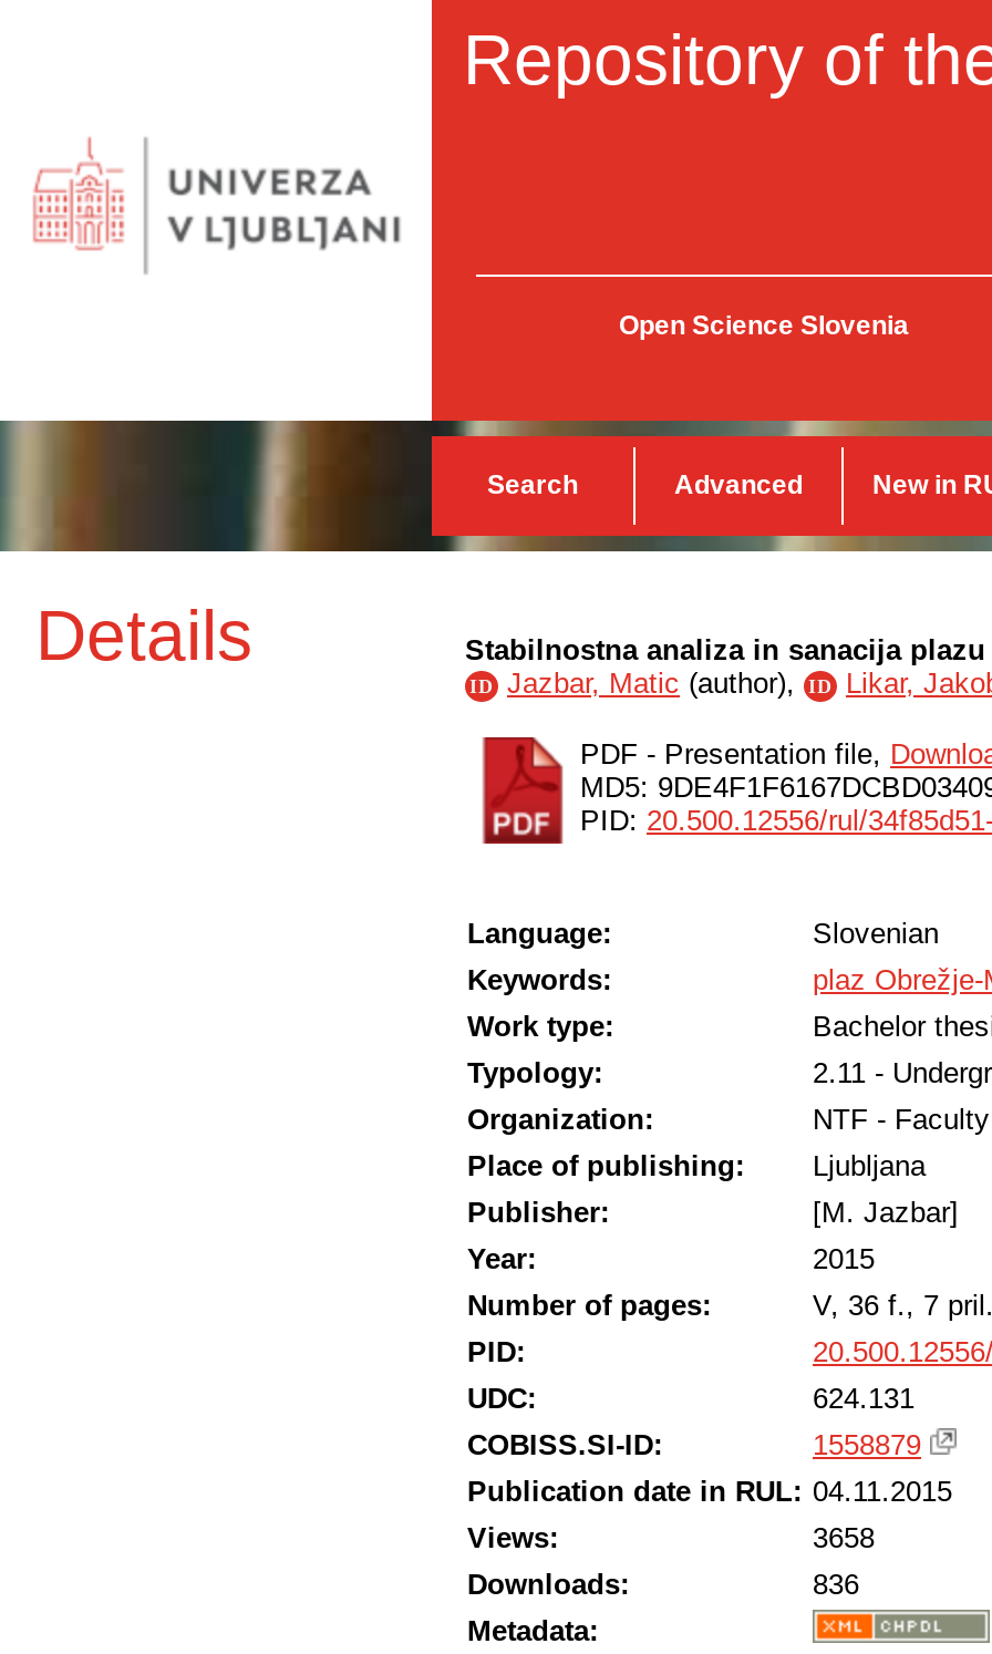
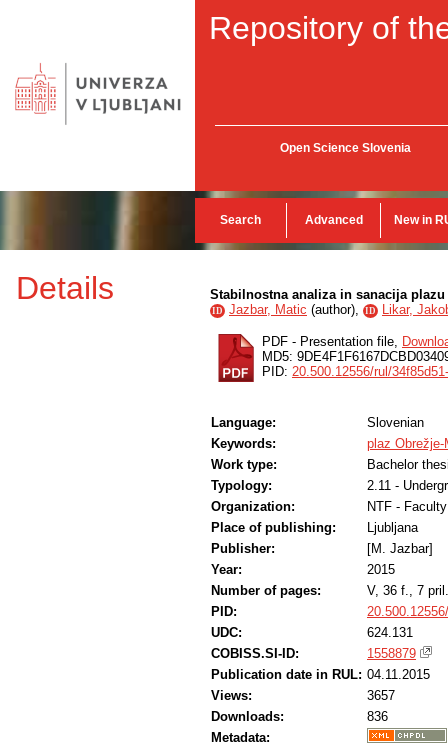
- 3658
+ 3657
